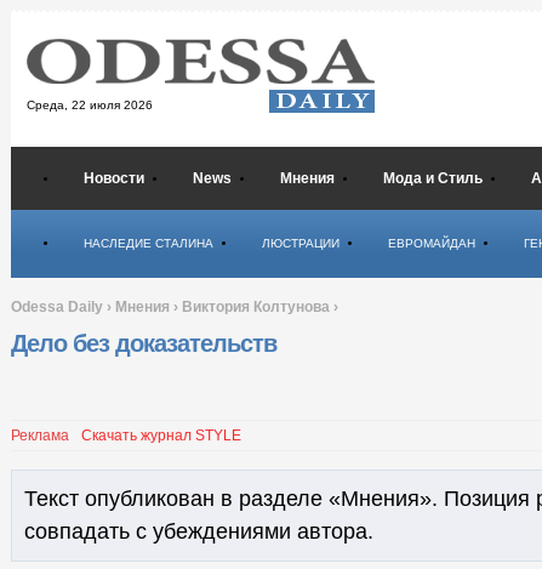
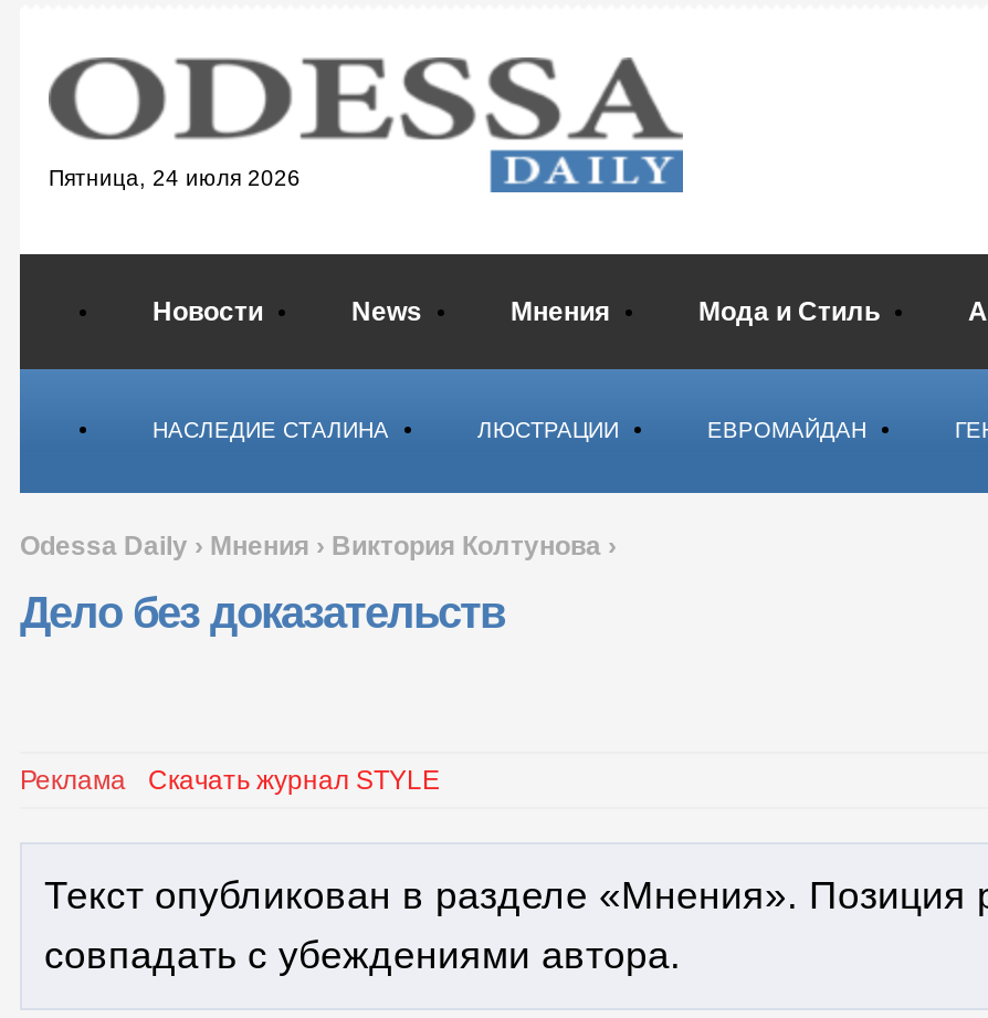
- Среда, 22 июля 2026
+ Пятница, 24 июля 2026
